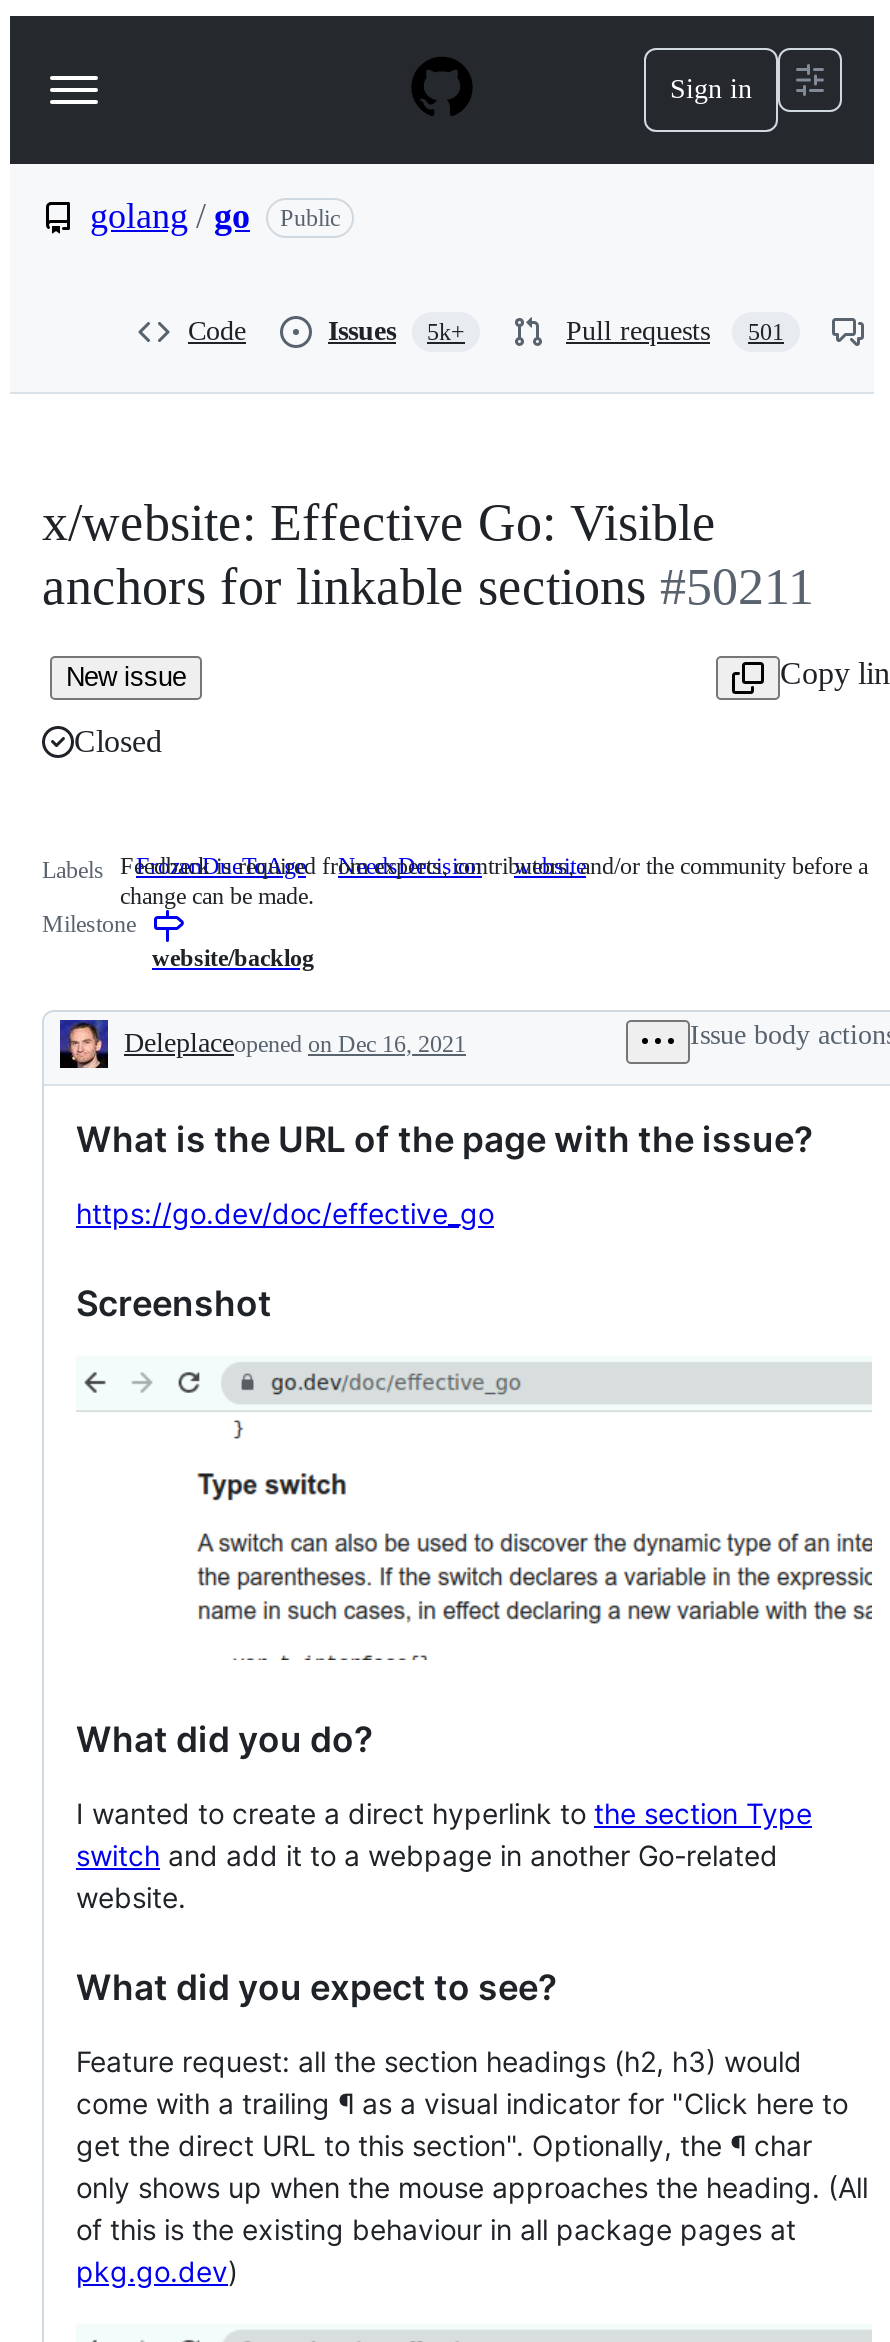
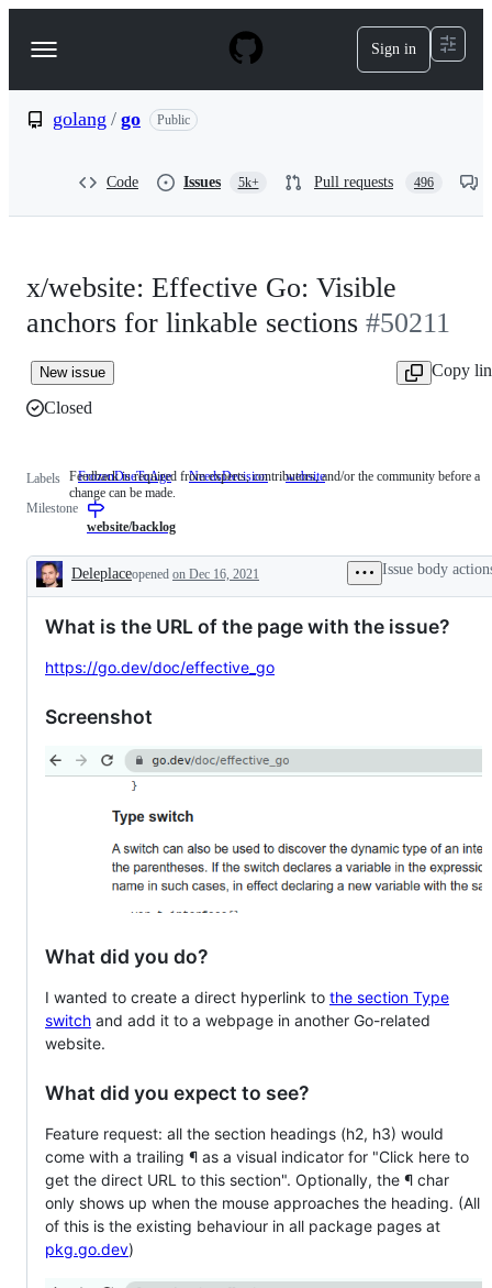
- Pull requests 501
+ Pull requests 496
